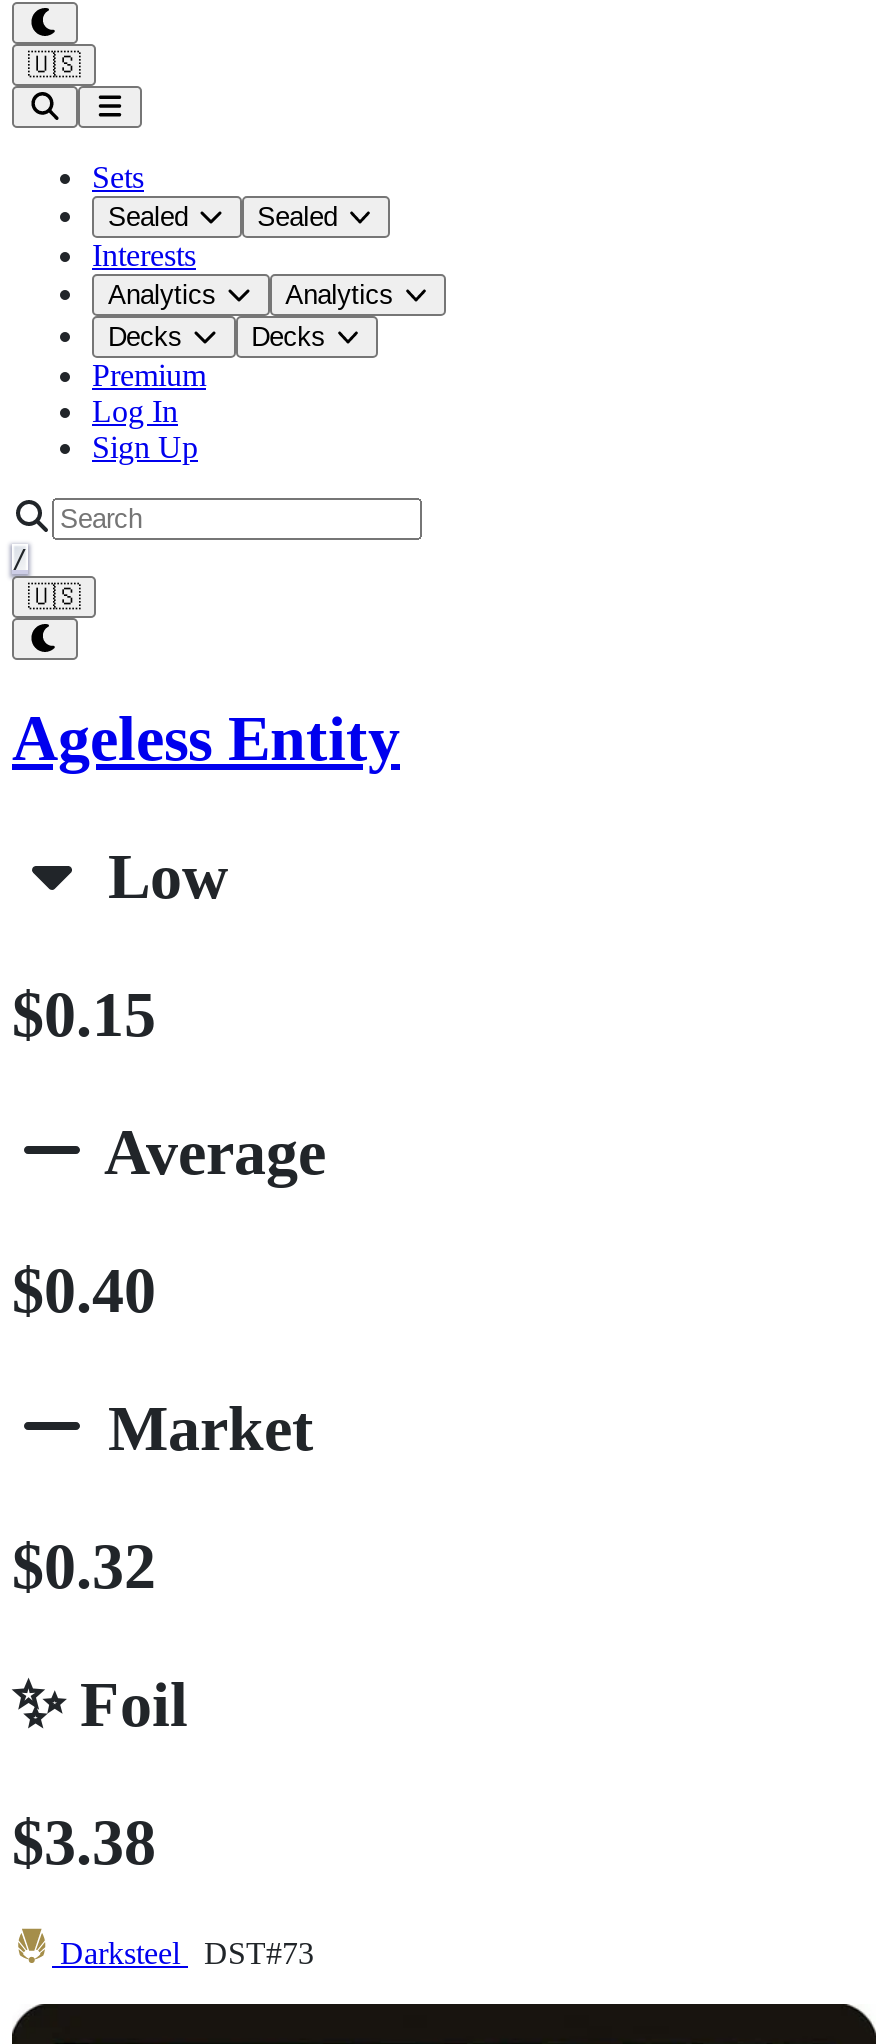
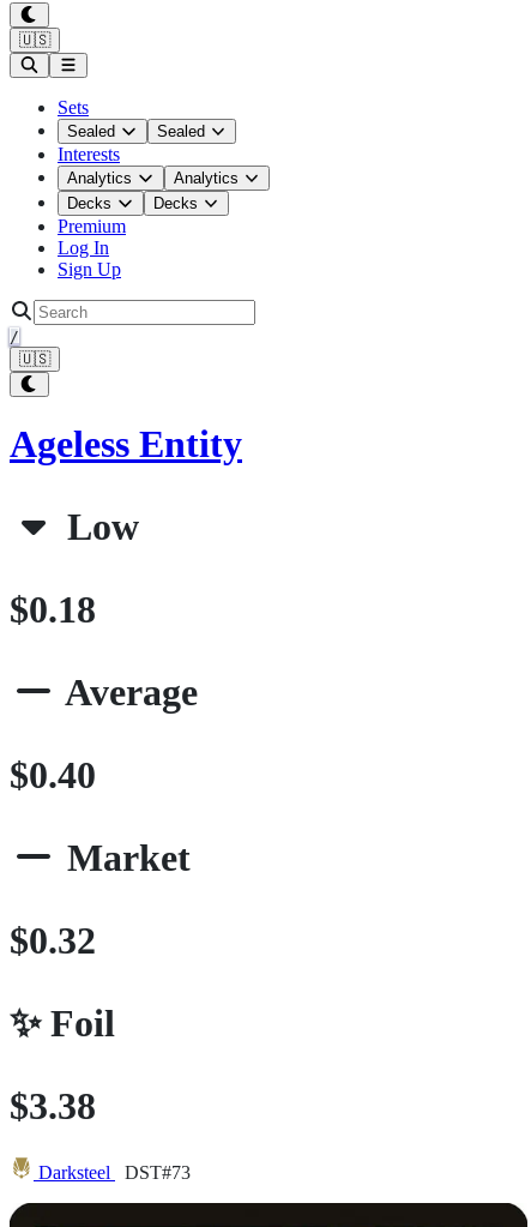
- $0.15
+ $0.18
